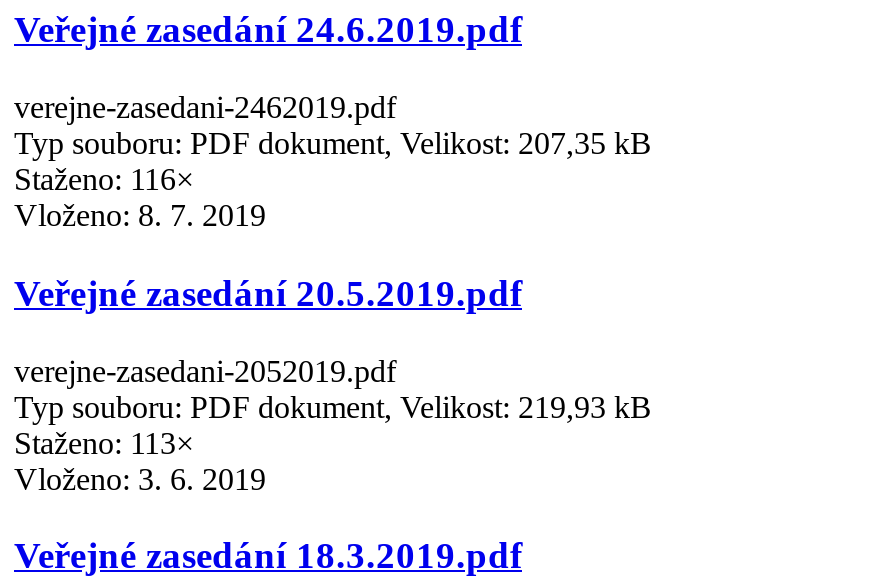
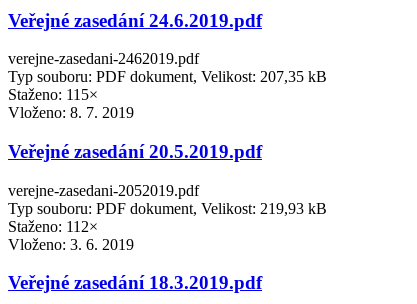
- Staženo: 116×
+ Staženo: 115×

- Staženo: 113×
+ Staženo: 112×
